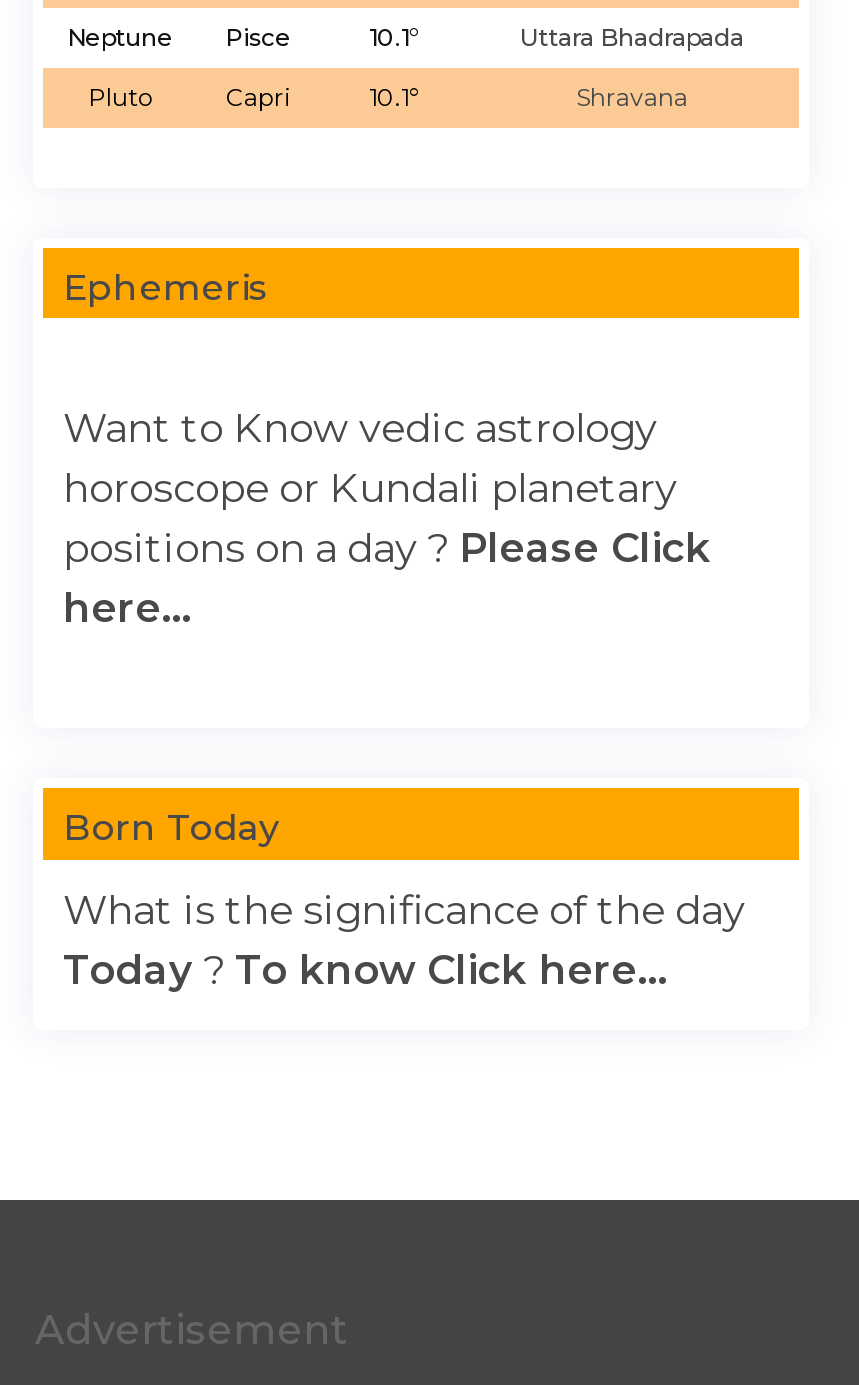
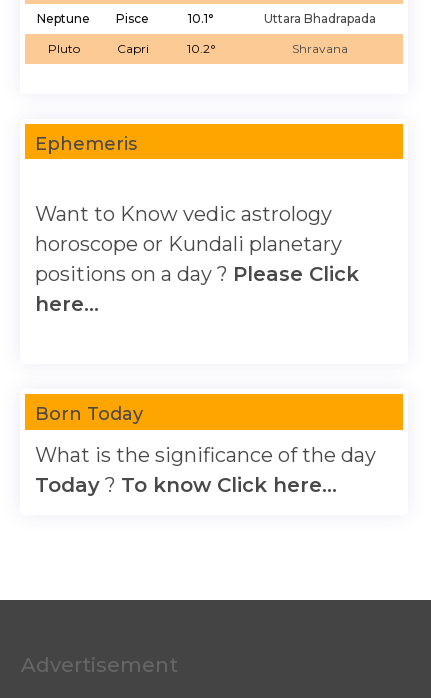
- 10.1°
+ 10.2°
